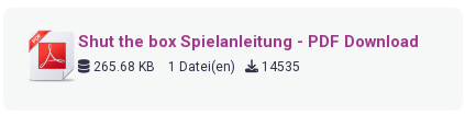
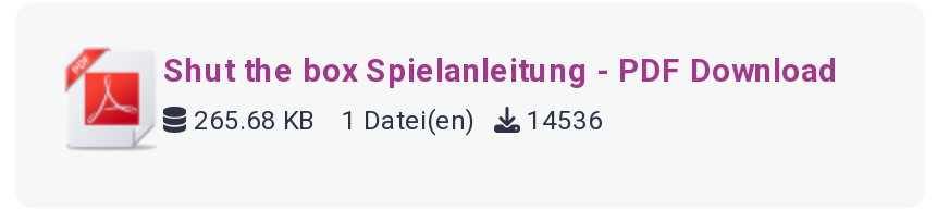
- 265.68 KB 1 Datei(en) 14535
+ 265.68 KB 1 Datei(en) 14536
